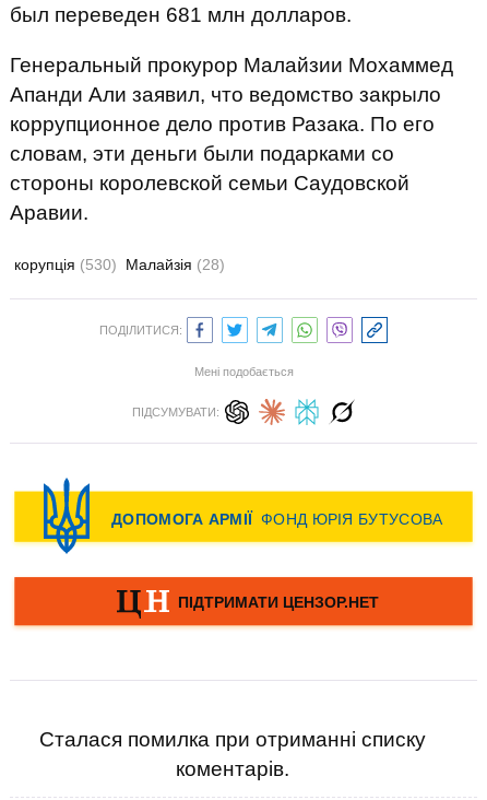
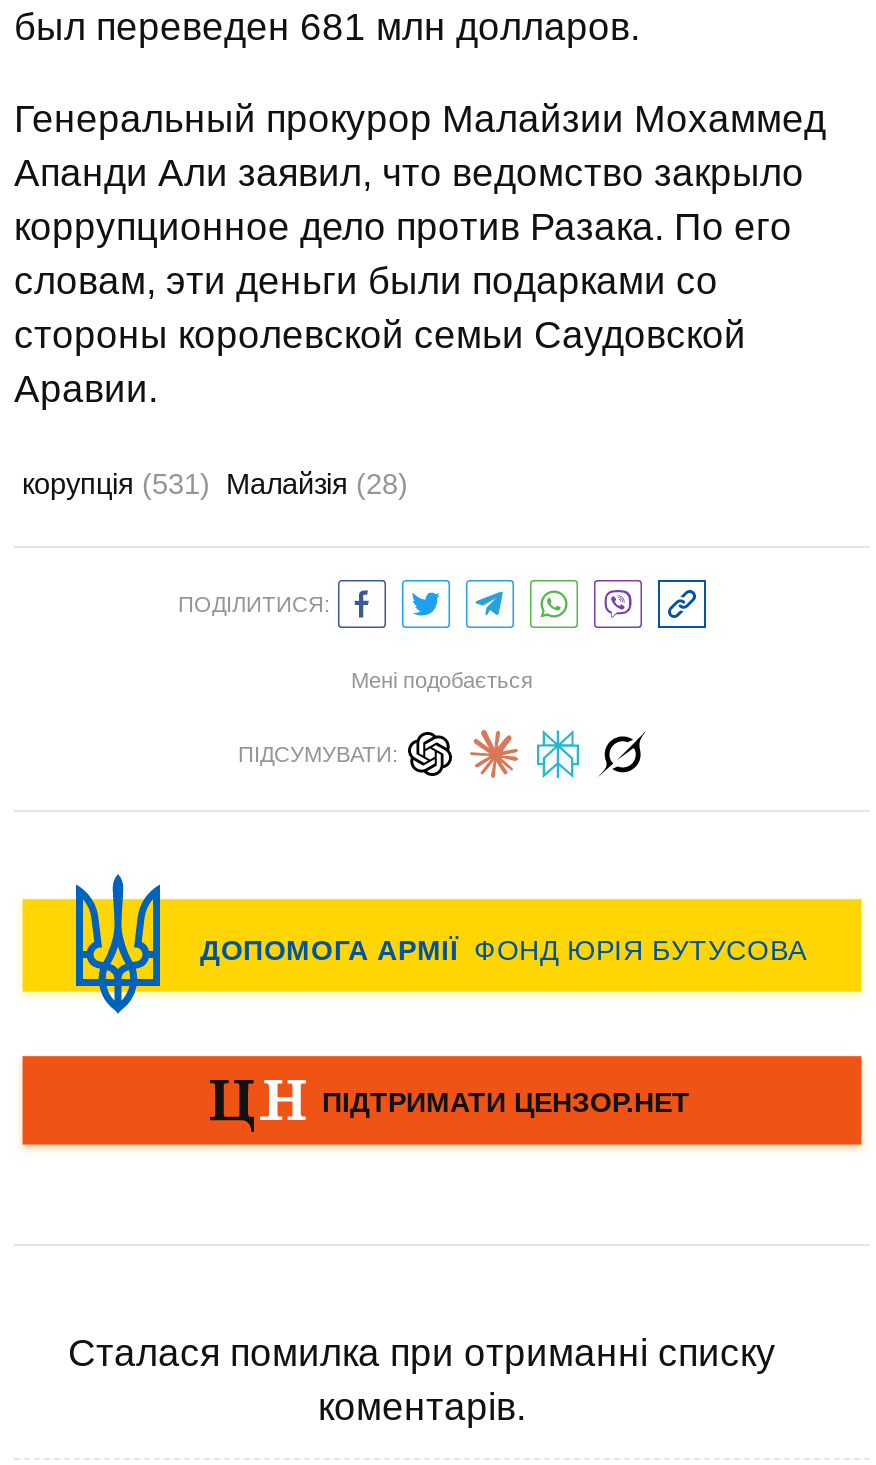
- корупція (530) Малайзія (28)
+ корупція (531) Малайзія (28)
